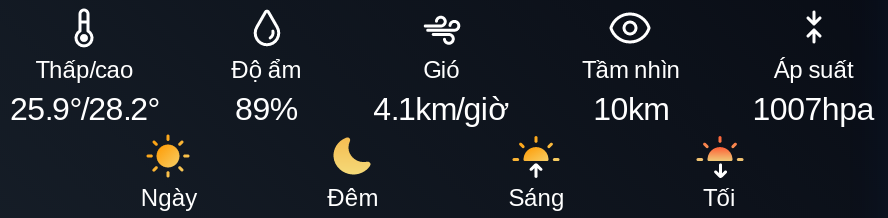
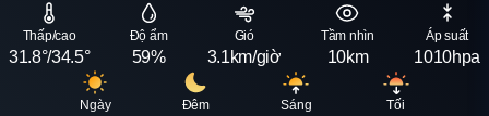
- 25.9°/28.2°
+ 31.8°/34.5°

- 89%
+ 59%

- 4.1km/giờ
+ 3.1km/giờ

- 1007hpa
+ 1010hpa
